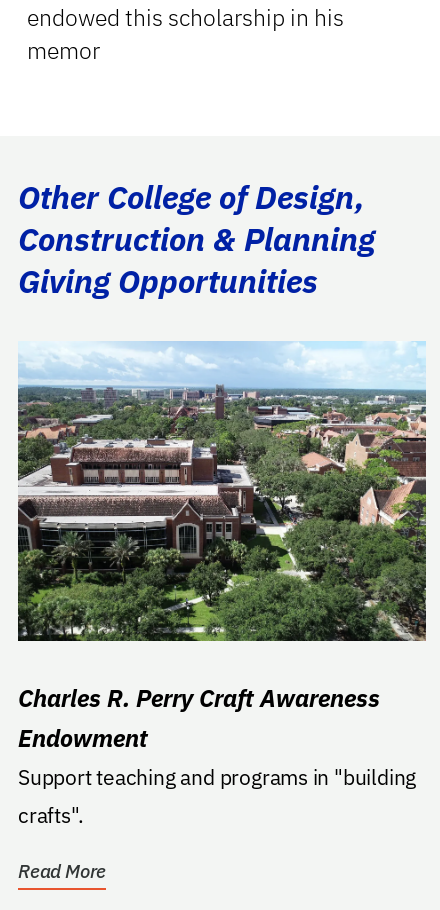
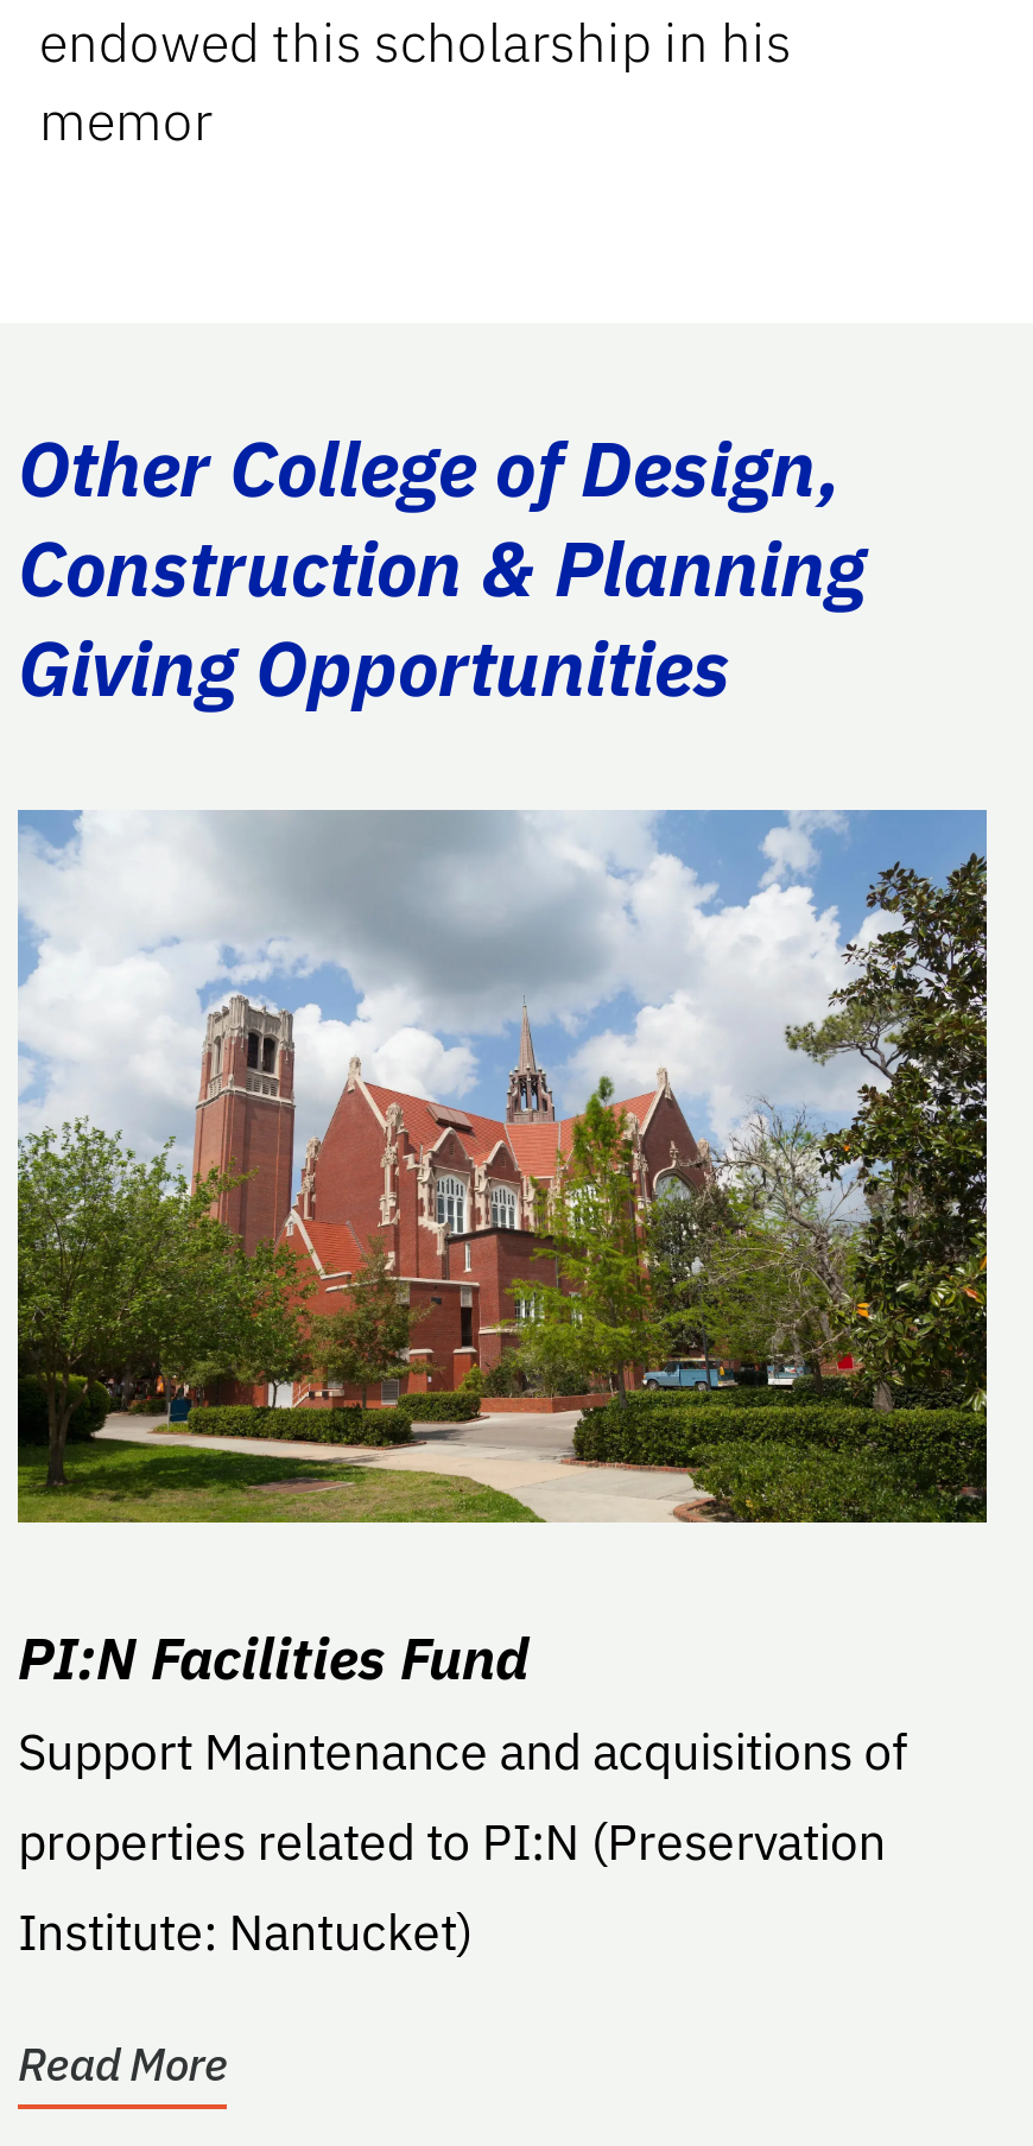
- [image]
- Charles R. Perry Craft Awareness
- Endowment
- Support teaching and programs in "building
- crafts".
+ [image]
+ PI:N Facilities Fund
+ Support Maintenance and acquisitions of
+ properties related to PI:N (Preservation
+ Institute: Nantucket)
